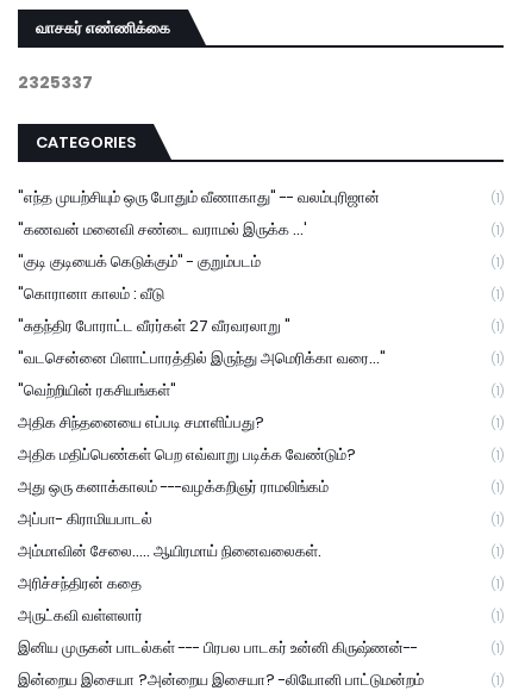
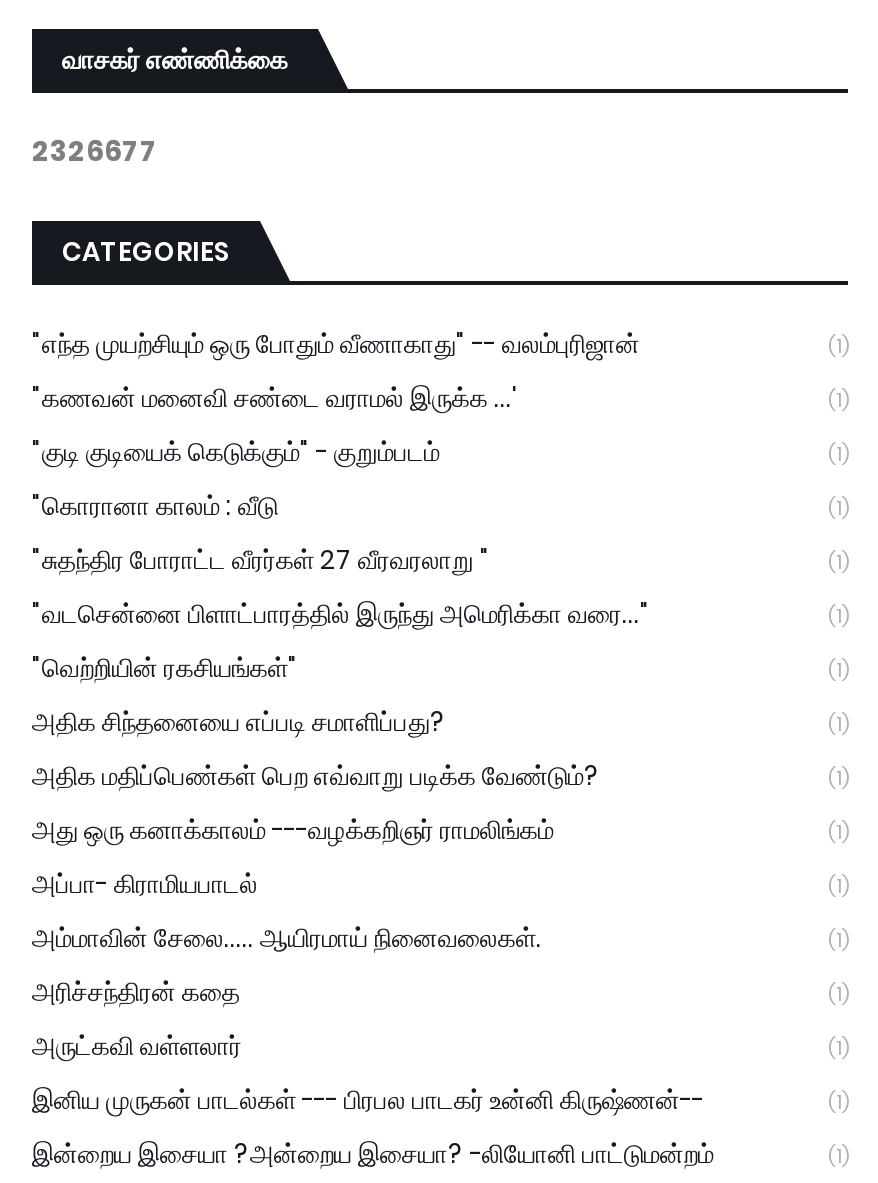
- 2325337
+ 2326677
